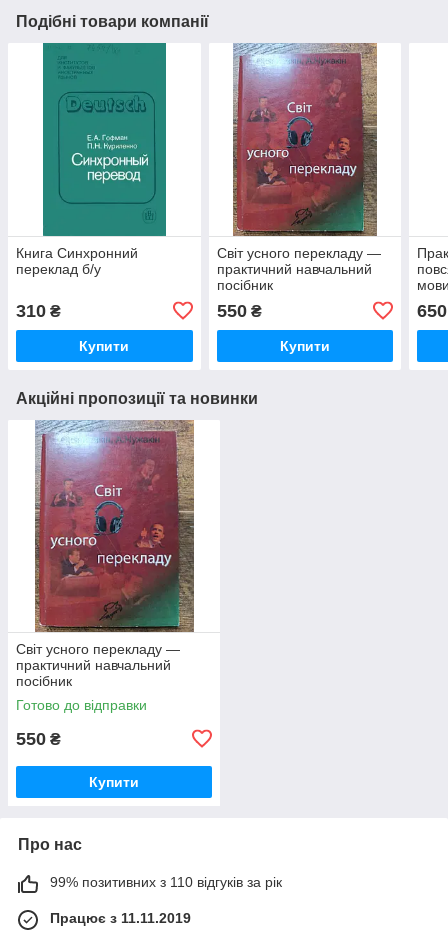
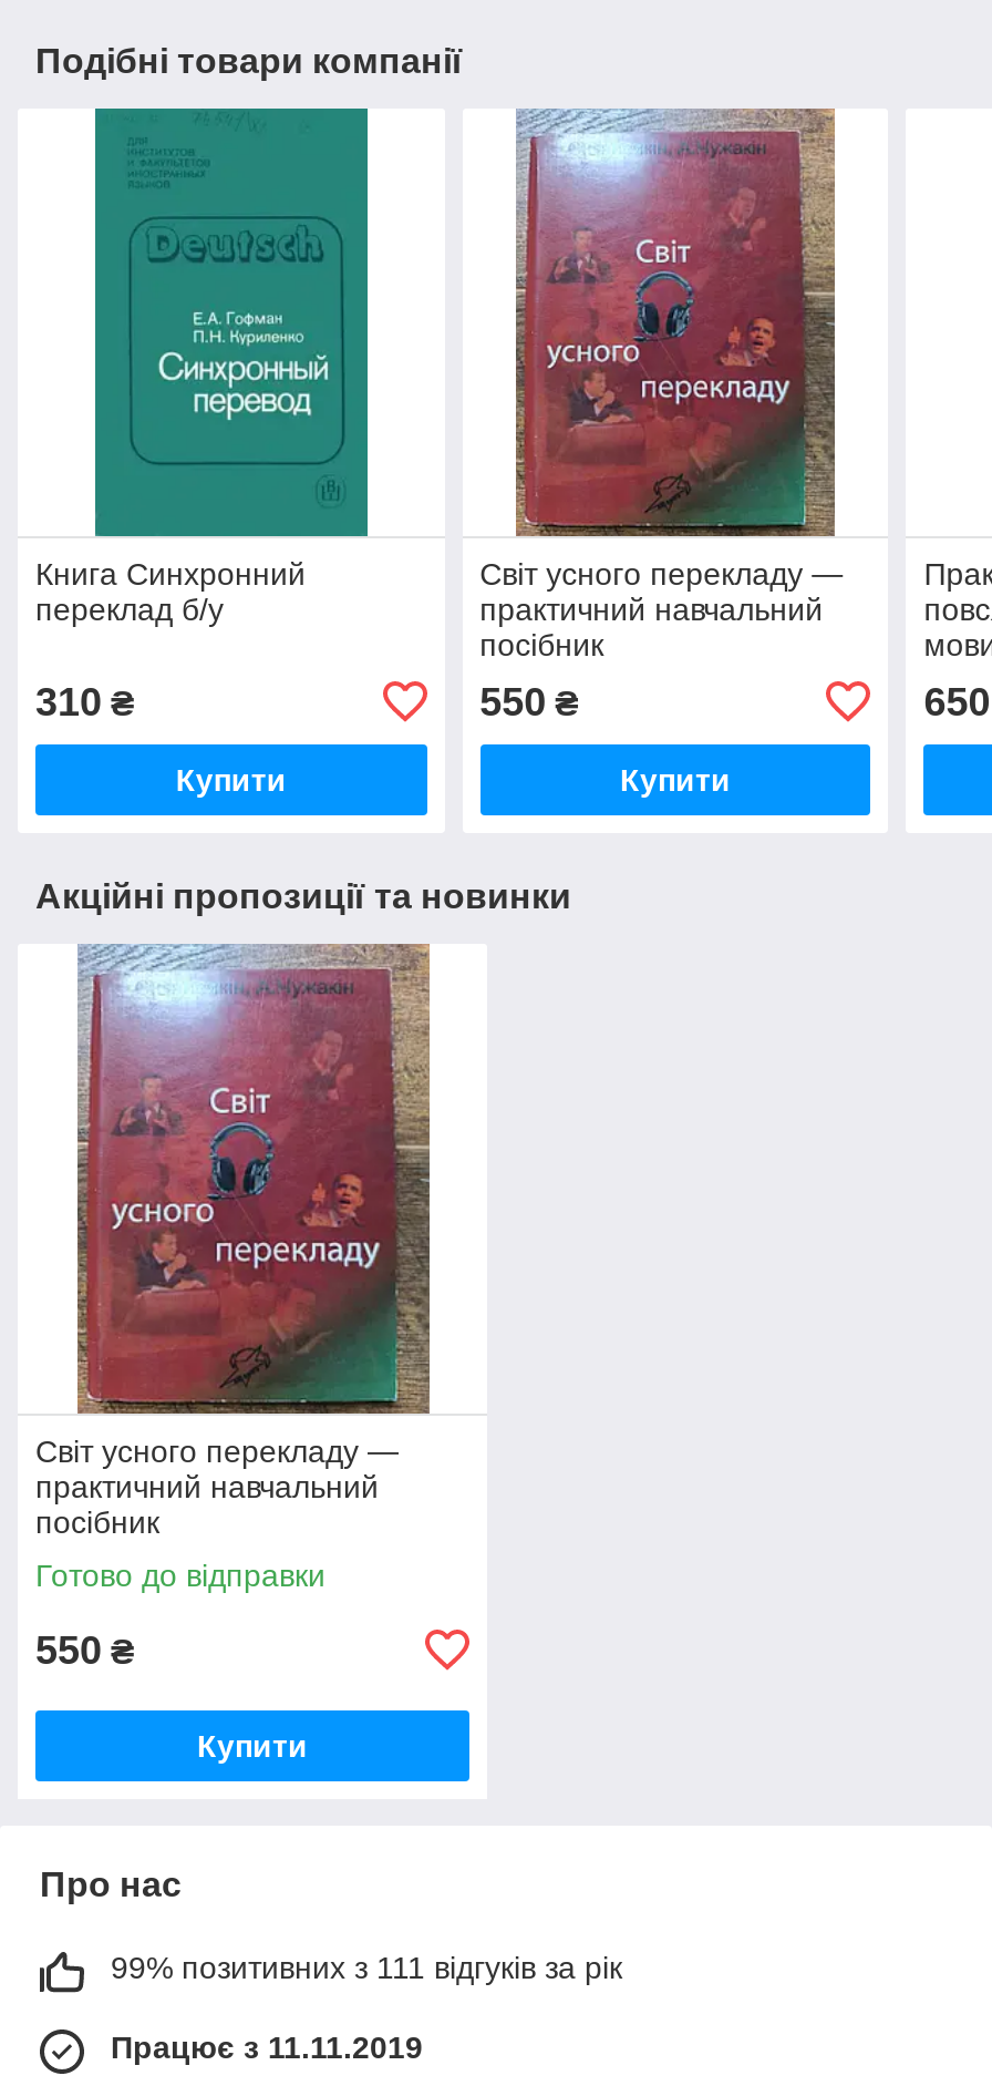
- 99% позитивних з 110 відгуків за рік
+ 99% позитивних з 111 відгуків за рік
